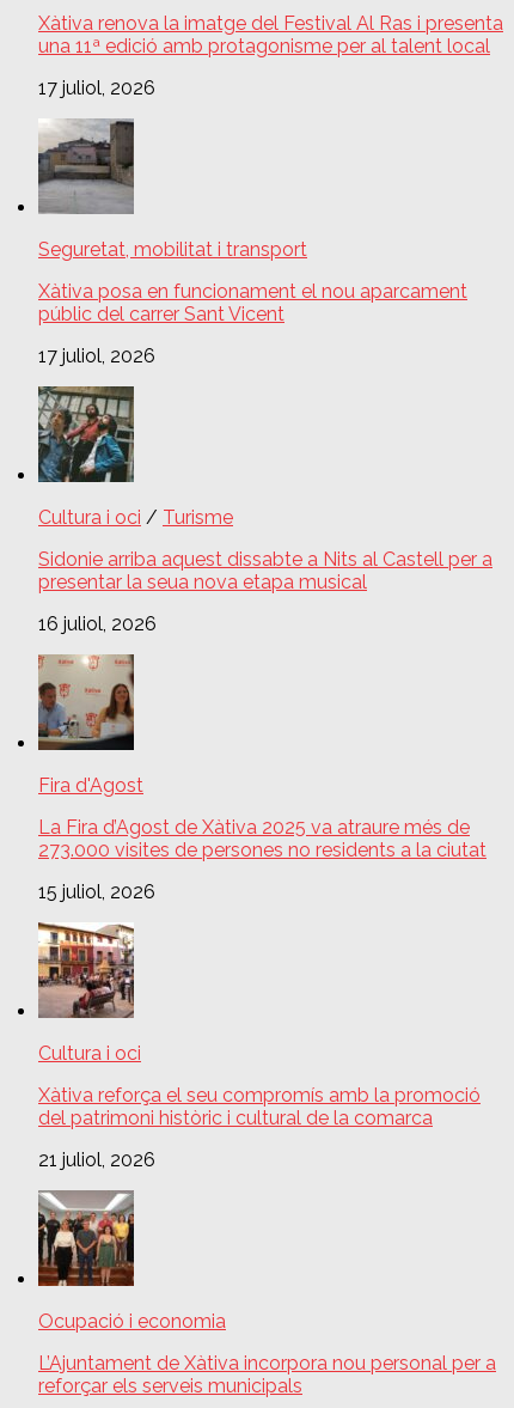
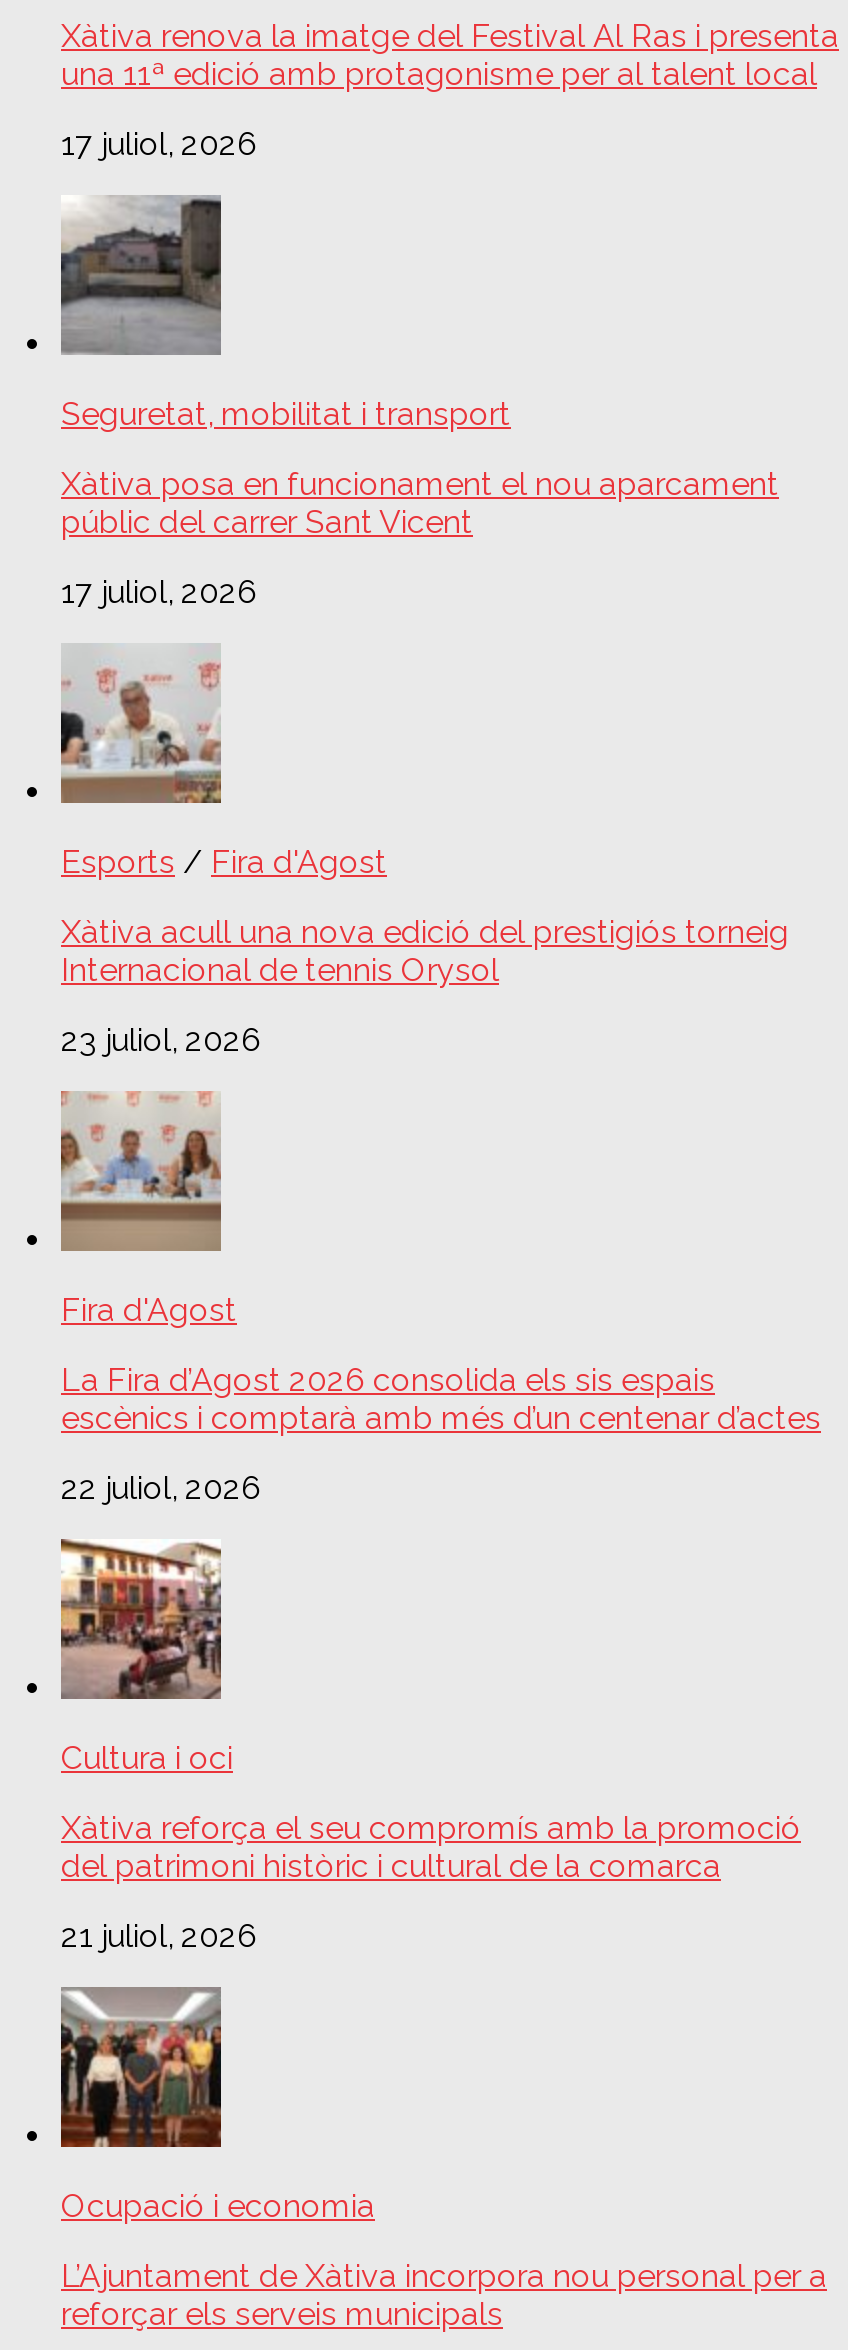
- [image]
- Cultura i oci / Turisme
+ [image]
+ Esports / Fira d'Agost

- Sidonie arriba aquest dissabte a Nits al Castell per a
- presentar la seua nova etapa musical
+ Xàtiva acull una nova edició del prestigiós torneig
+ Internacional de tennis Orysol

- 16 juliol, 2026
+ 23 juliol, 2026

- [image]
+ [image]

- La Fira d’Agost de Xàtiva 2025 va atraure més de
- 273.000 visites de persones no residents a la ciutat
+ La Fira d’Agost 2026 consolida els sis espais
+ escènics i comptarà amb més d’un centenar d’actes

- 15 juliol, 2026
+ 22 juliol, 2026
